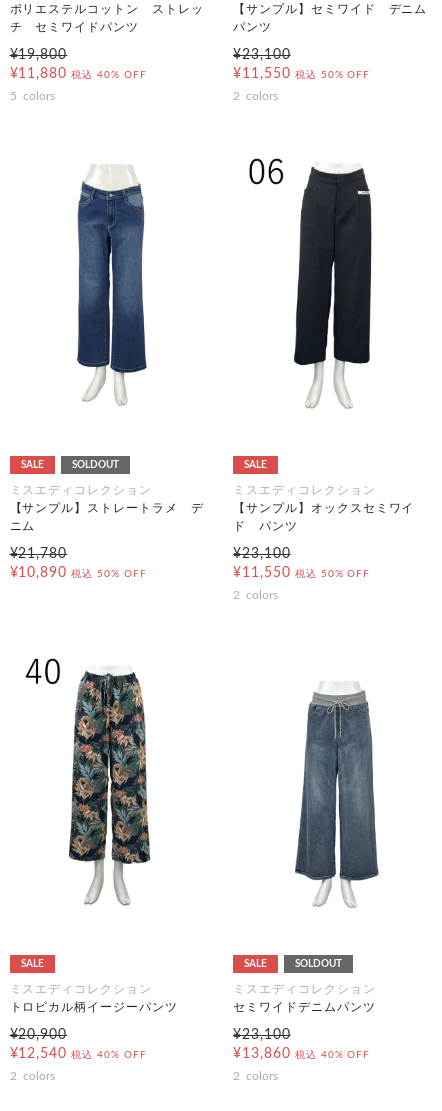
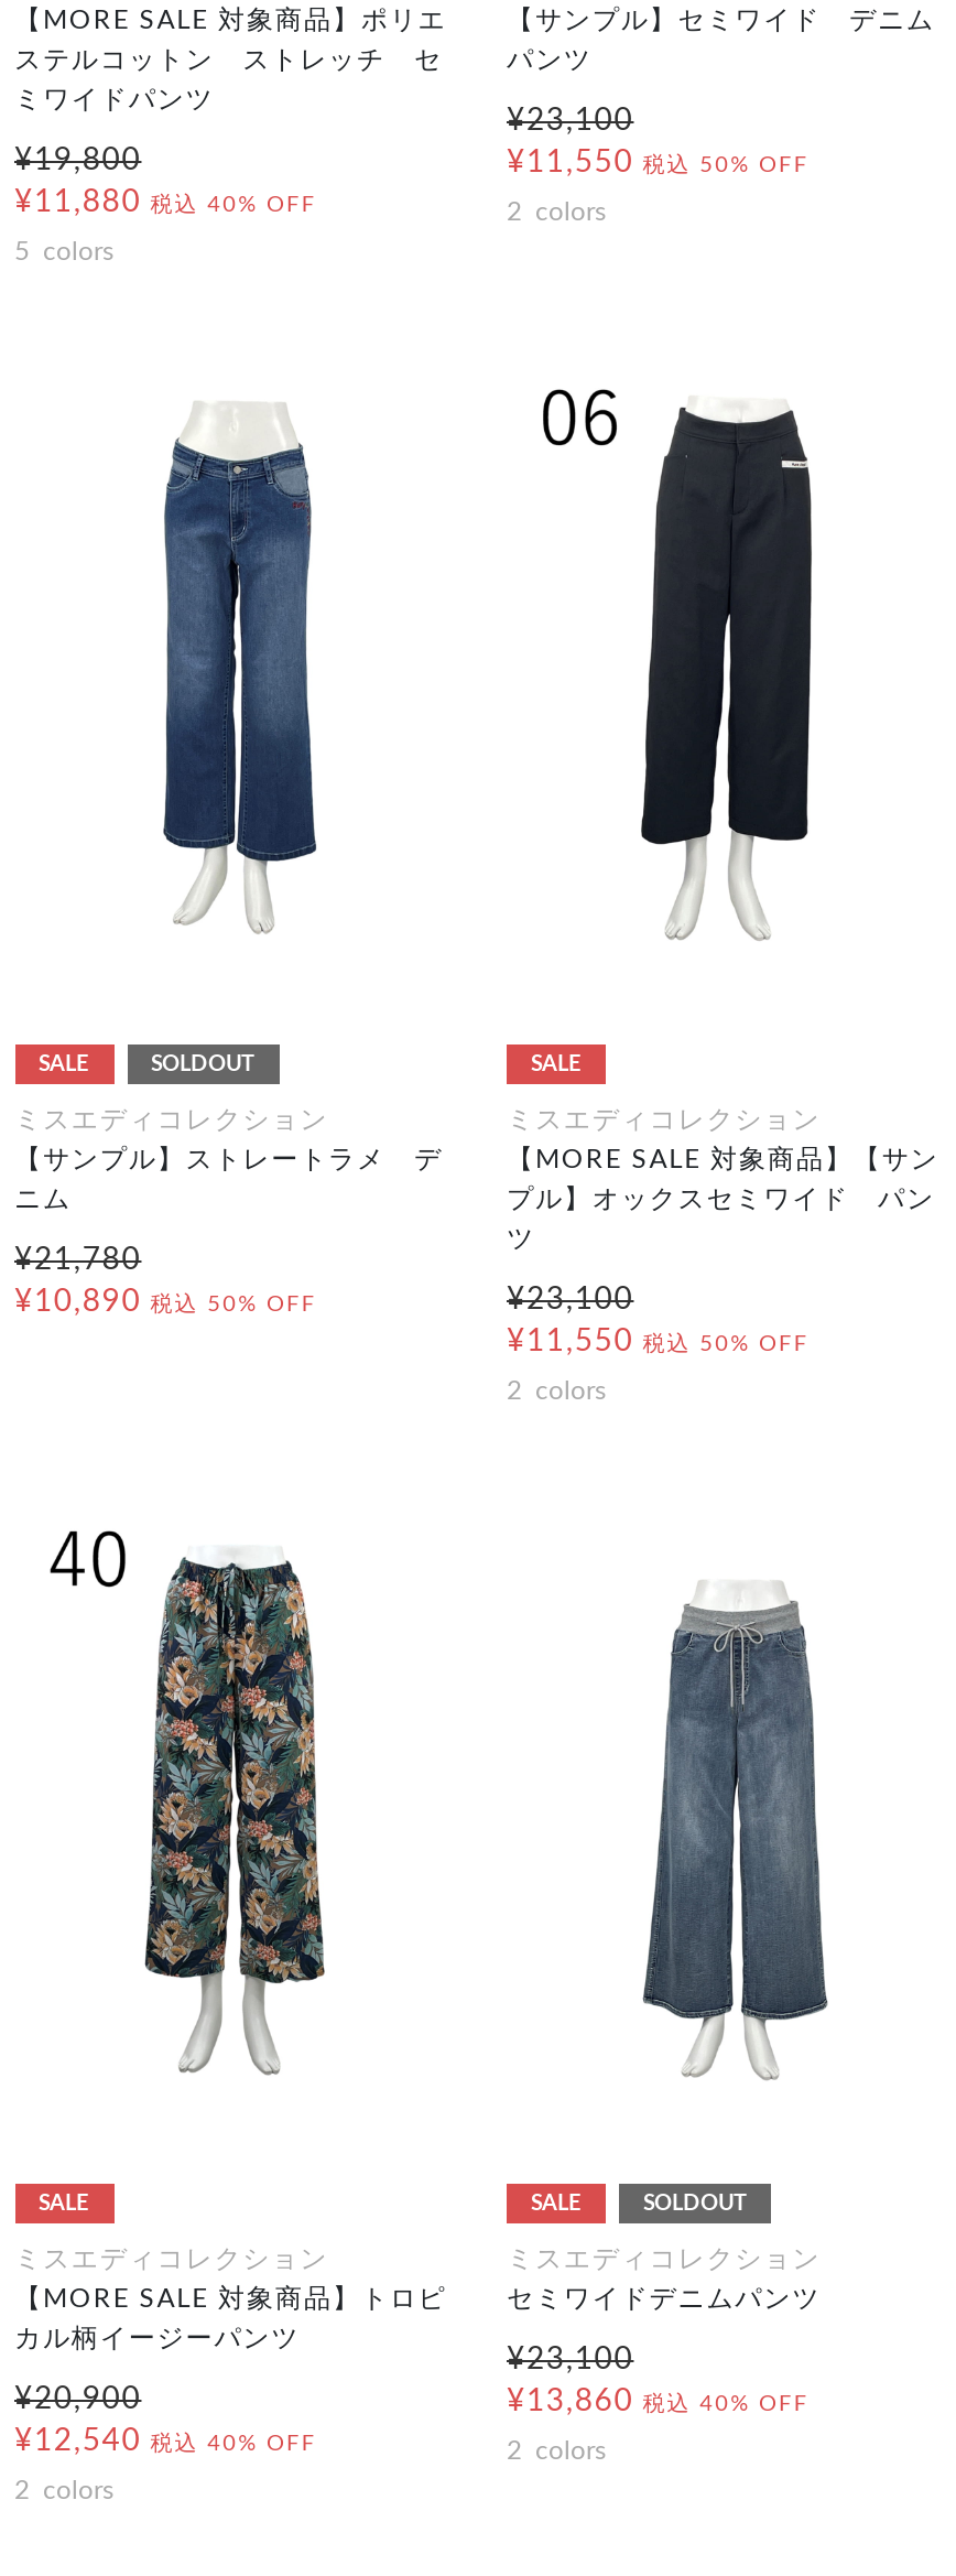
- ポリエステルコットン ストレッ
- チ セミワイドパンツ
+ 【MORE SALE 対象商品】ポリエ
+ ステルコットン ストレッチ セ
+ ミワイドパンツ

- 【サンプル】オックスセミワイ
- ド パンツ
+ 【MORE SALE 対象商品】【サン
+ プル】オックスセミワイド パン
+ ツ

- トロピカル柄イージーパンツ
+ 【MORE SALE 対象商品】トロピ
+ カル柄イージーパンツ
